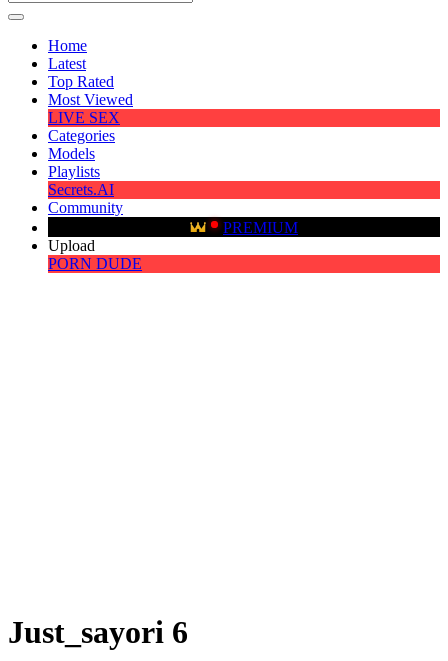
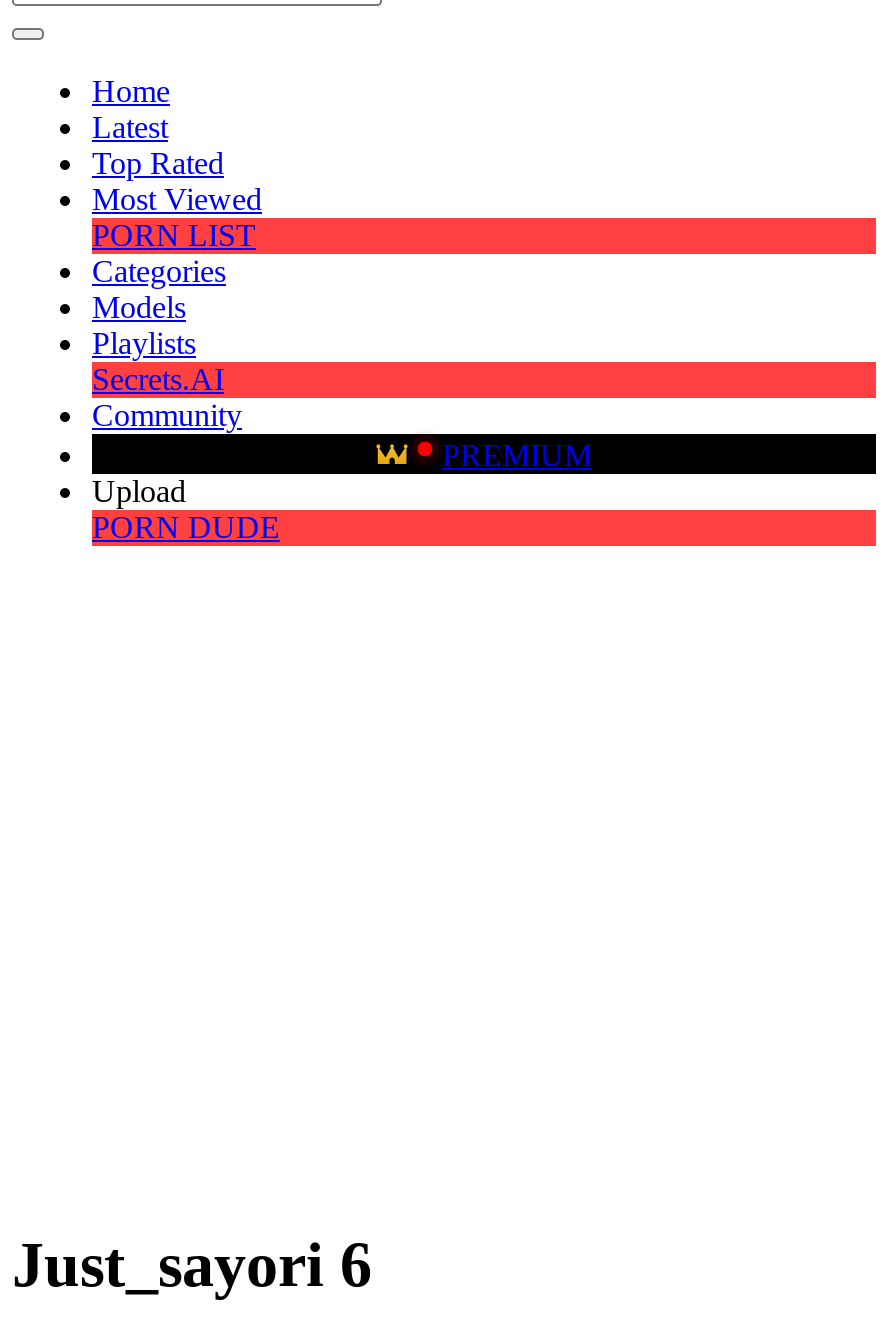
- LIVE SEX
+ PORN LIST
